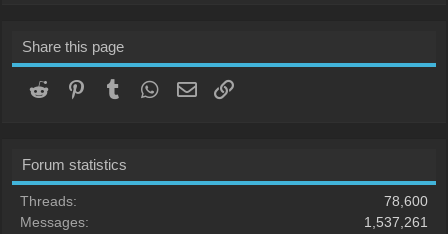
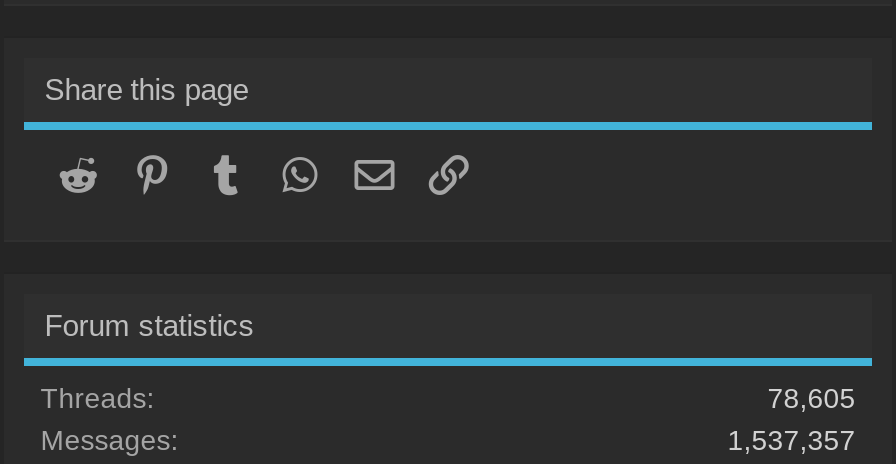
- 78,600
+ 78,605

- 1,537,261
+ 1,537,357
